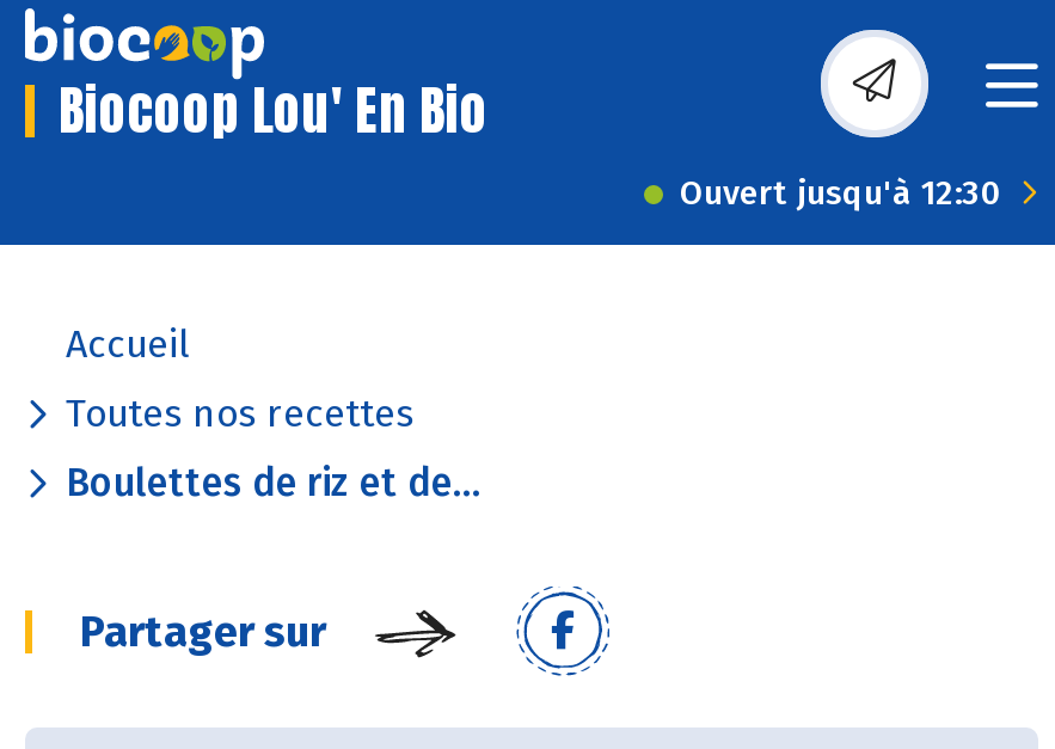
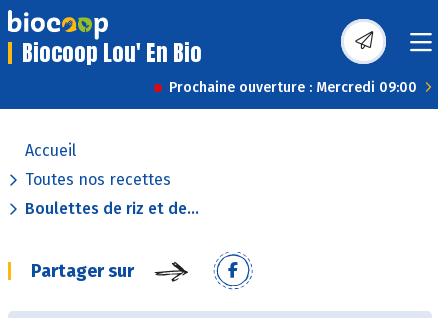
- Ouvert jusqu'à 12:30
+ Prochaine ouverture : Mercredi 09:00
